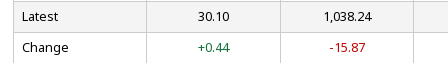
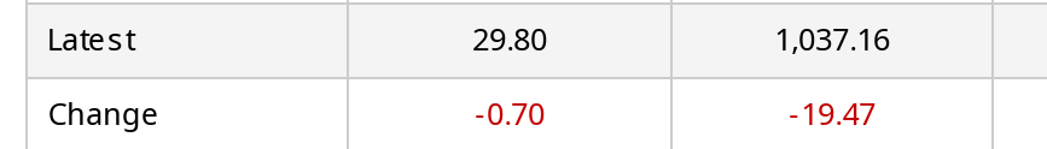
- 30.10
+ 29.80

- 1,038.24
+ 1,037.16

- +0.44
+ -0.70

- -15.87
+ -19.47
